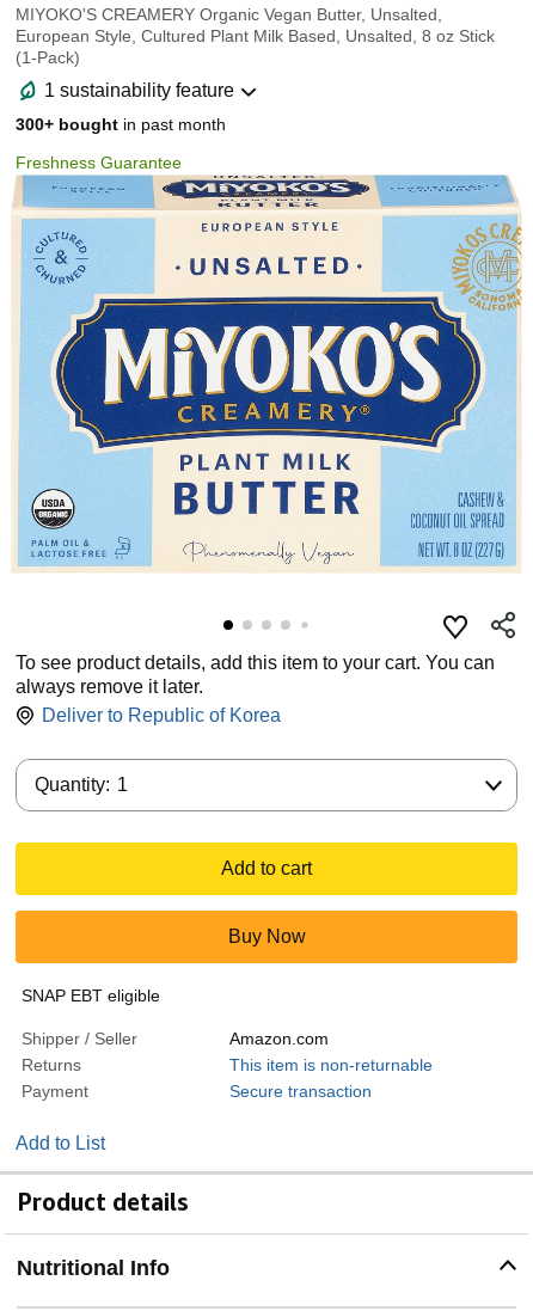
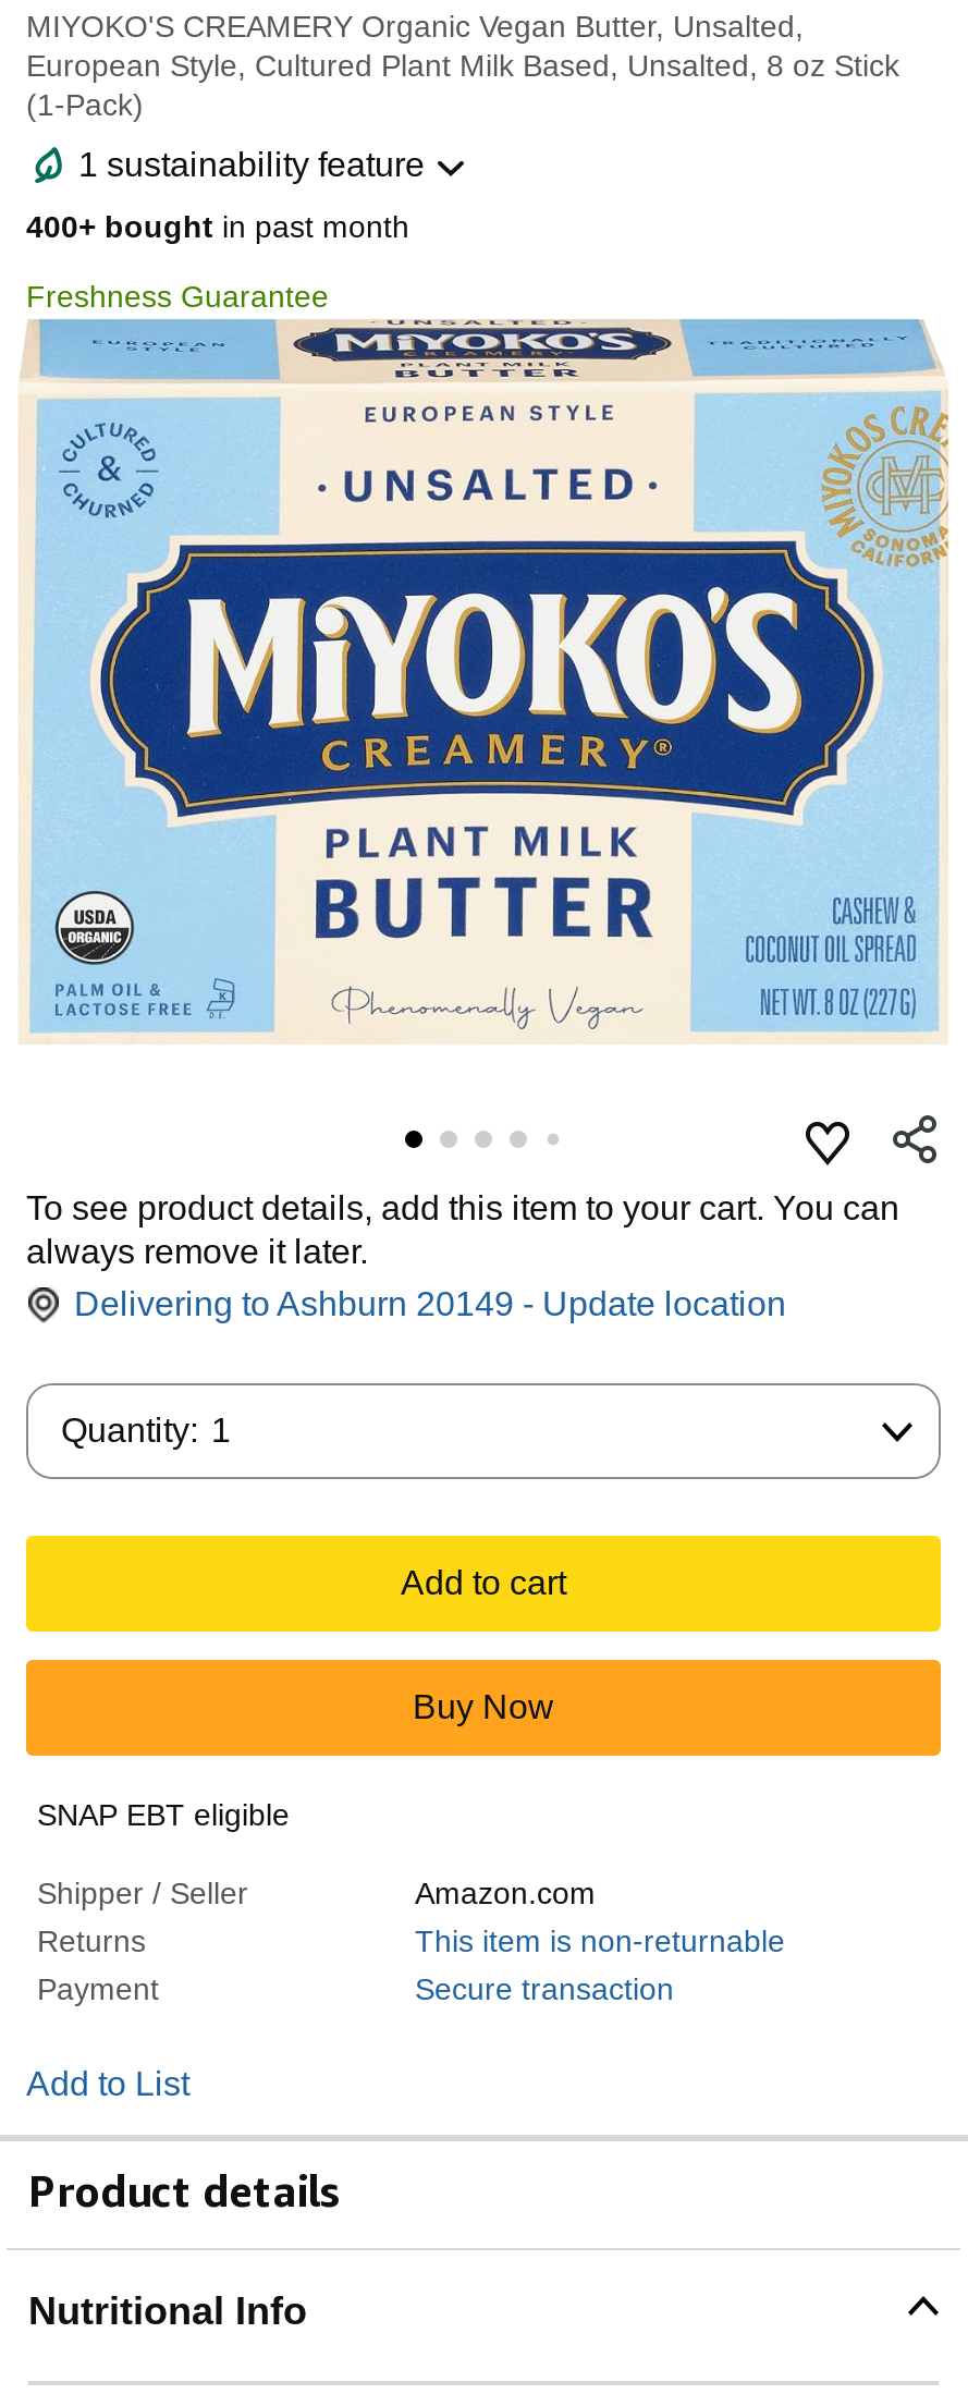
- 300+ bought in past month
+ 400+ bought in past month

- Deliver to Republic of Korea
+ Delivering to Ashburn 20149 - Update location
